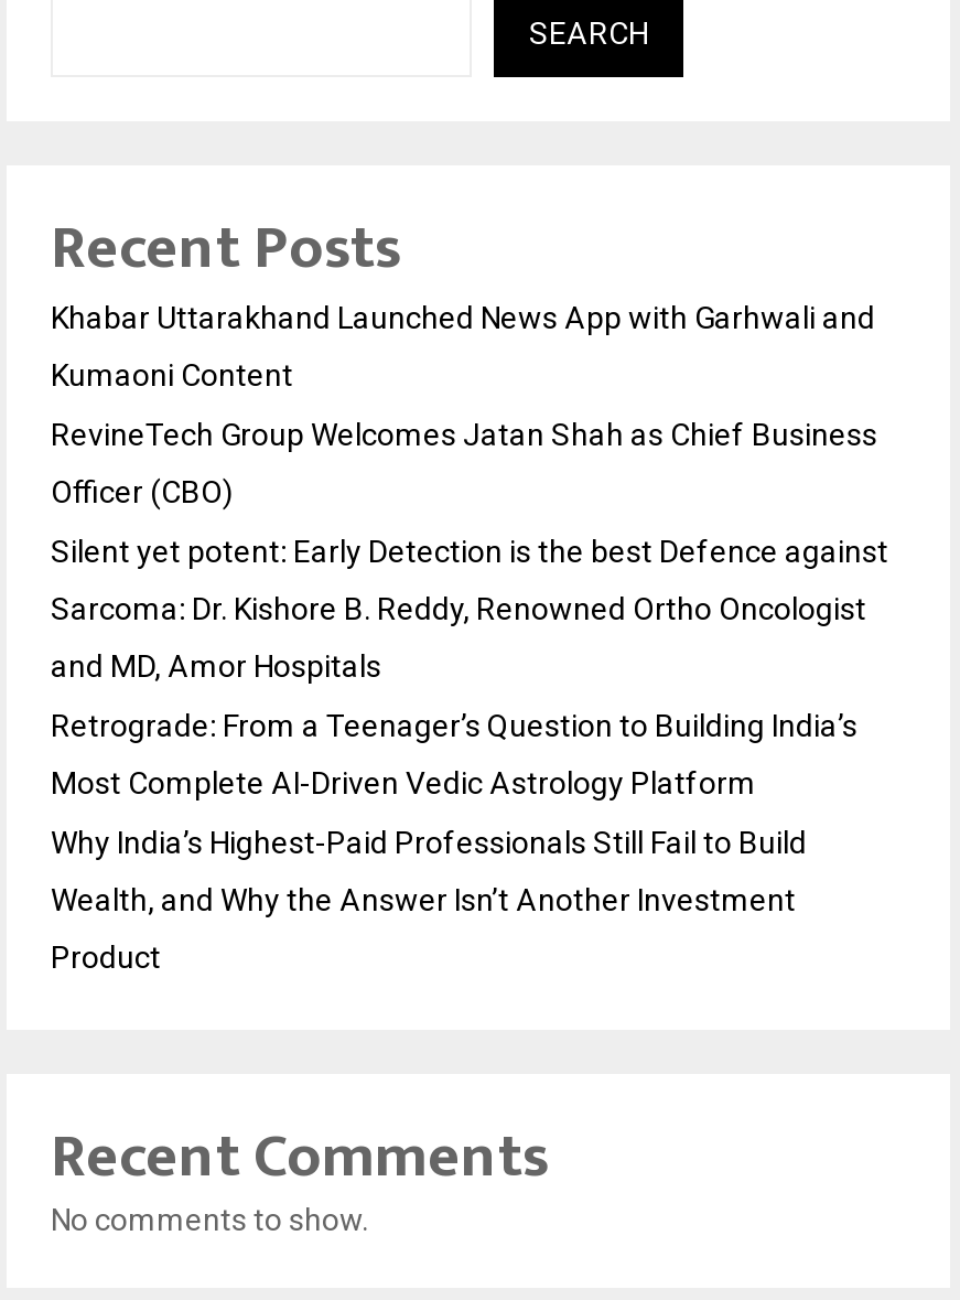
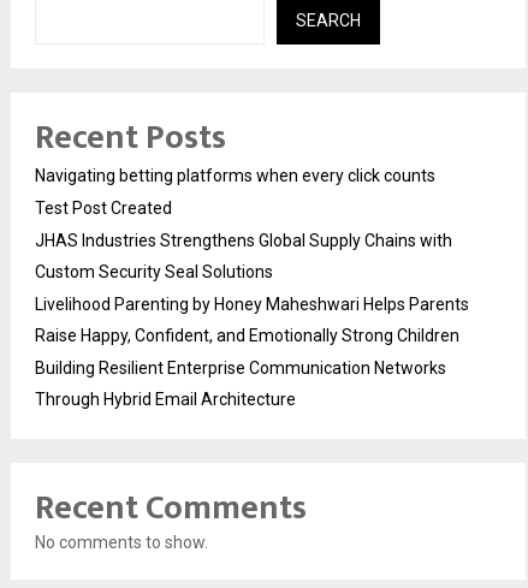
- Khabar Uttarakhand Launched News App with Garhwali and
- Kumaoni Content
- RevineTech Group Welcomes Jatan Shah as Chief Business
- Officer (CBO)
- Silent yet potent: Early Detection is the best Defence against
- Sarcoma: Dr. Kishore B. Reddy, Renowned Ortho Oncologist
- and MD, Amor Hospitals
- Retrograde: From a Teenager’s Question to Building India’s
- Most Complete AI-Driven Vedic Astrology Platform
- Why India’s Highest-Paid Professionals Still Fail to Build
- Wealth, and Why the Answer Isn’t Another Investment
- Product
+ Navigating betting platforms when every click counts
+ Test Post Created
+ JHAS Industries Strengthens Global Supply Chains with
+ Custom Security Seal Solutions
+ Livelihood Parenting by Honey Maheshwari Helps Parents
+ Raise Happy, Confident, and Emotionally Strong Children
+ Building Resilient Enterprise Communication Networks
+ Through Hybrid Email Architecture
